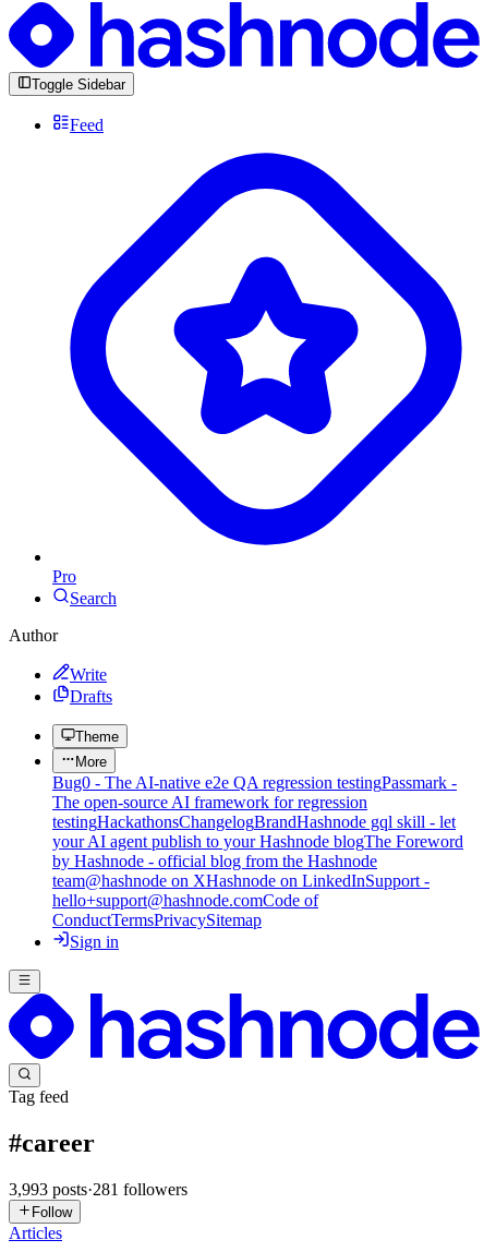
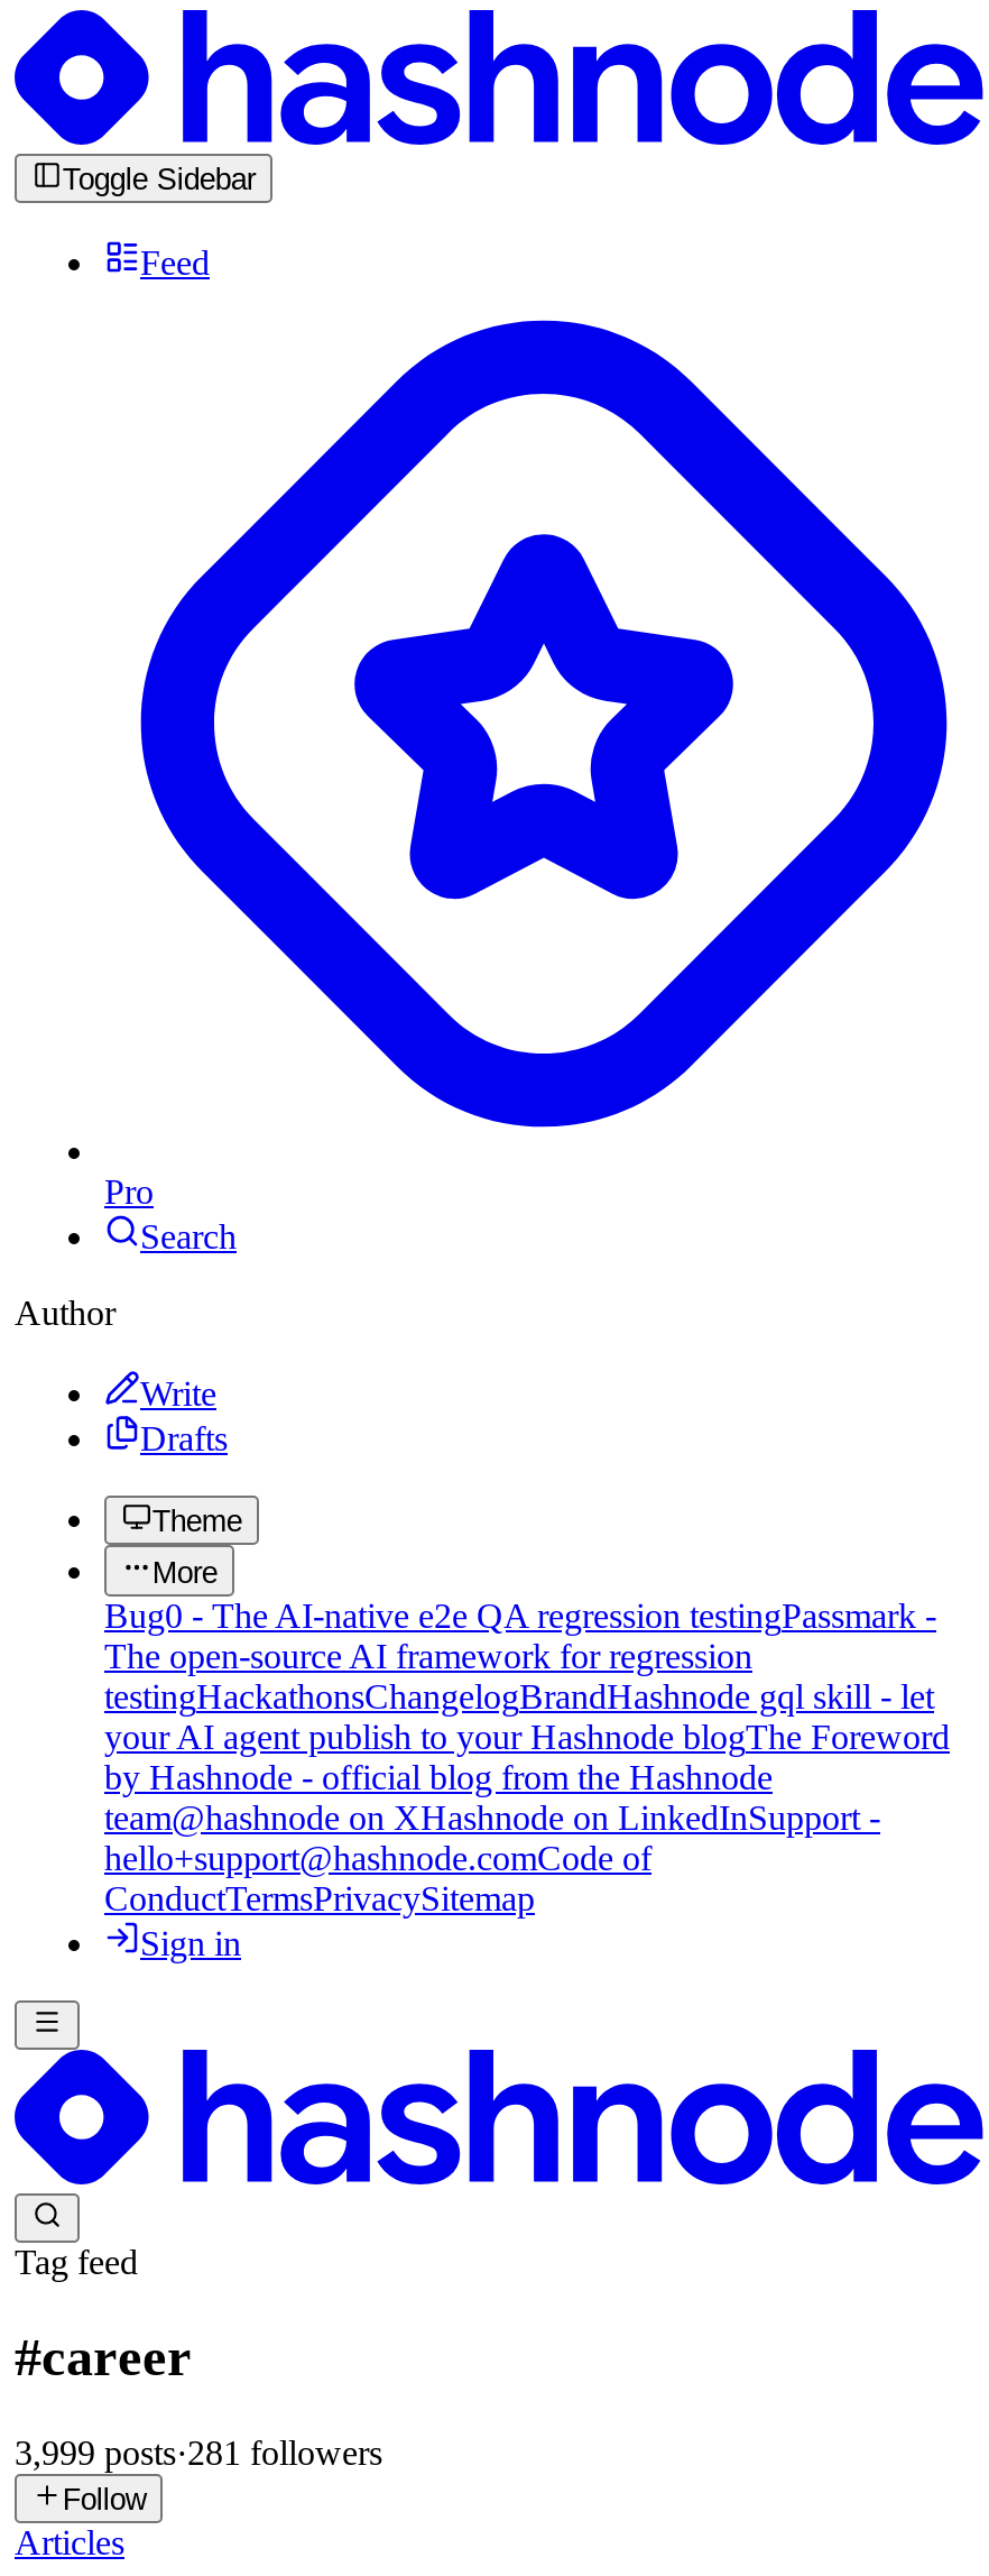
- 3,993 posts·281 followers
+ 3,999 posts·281 followers
